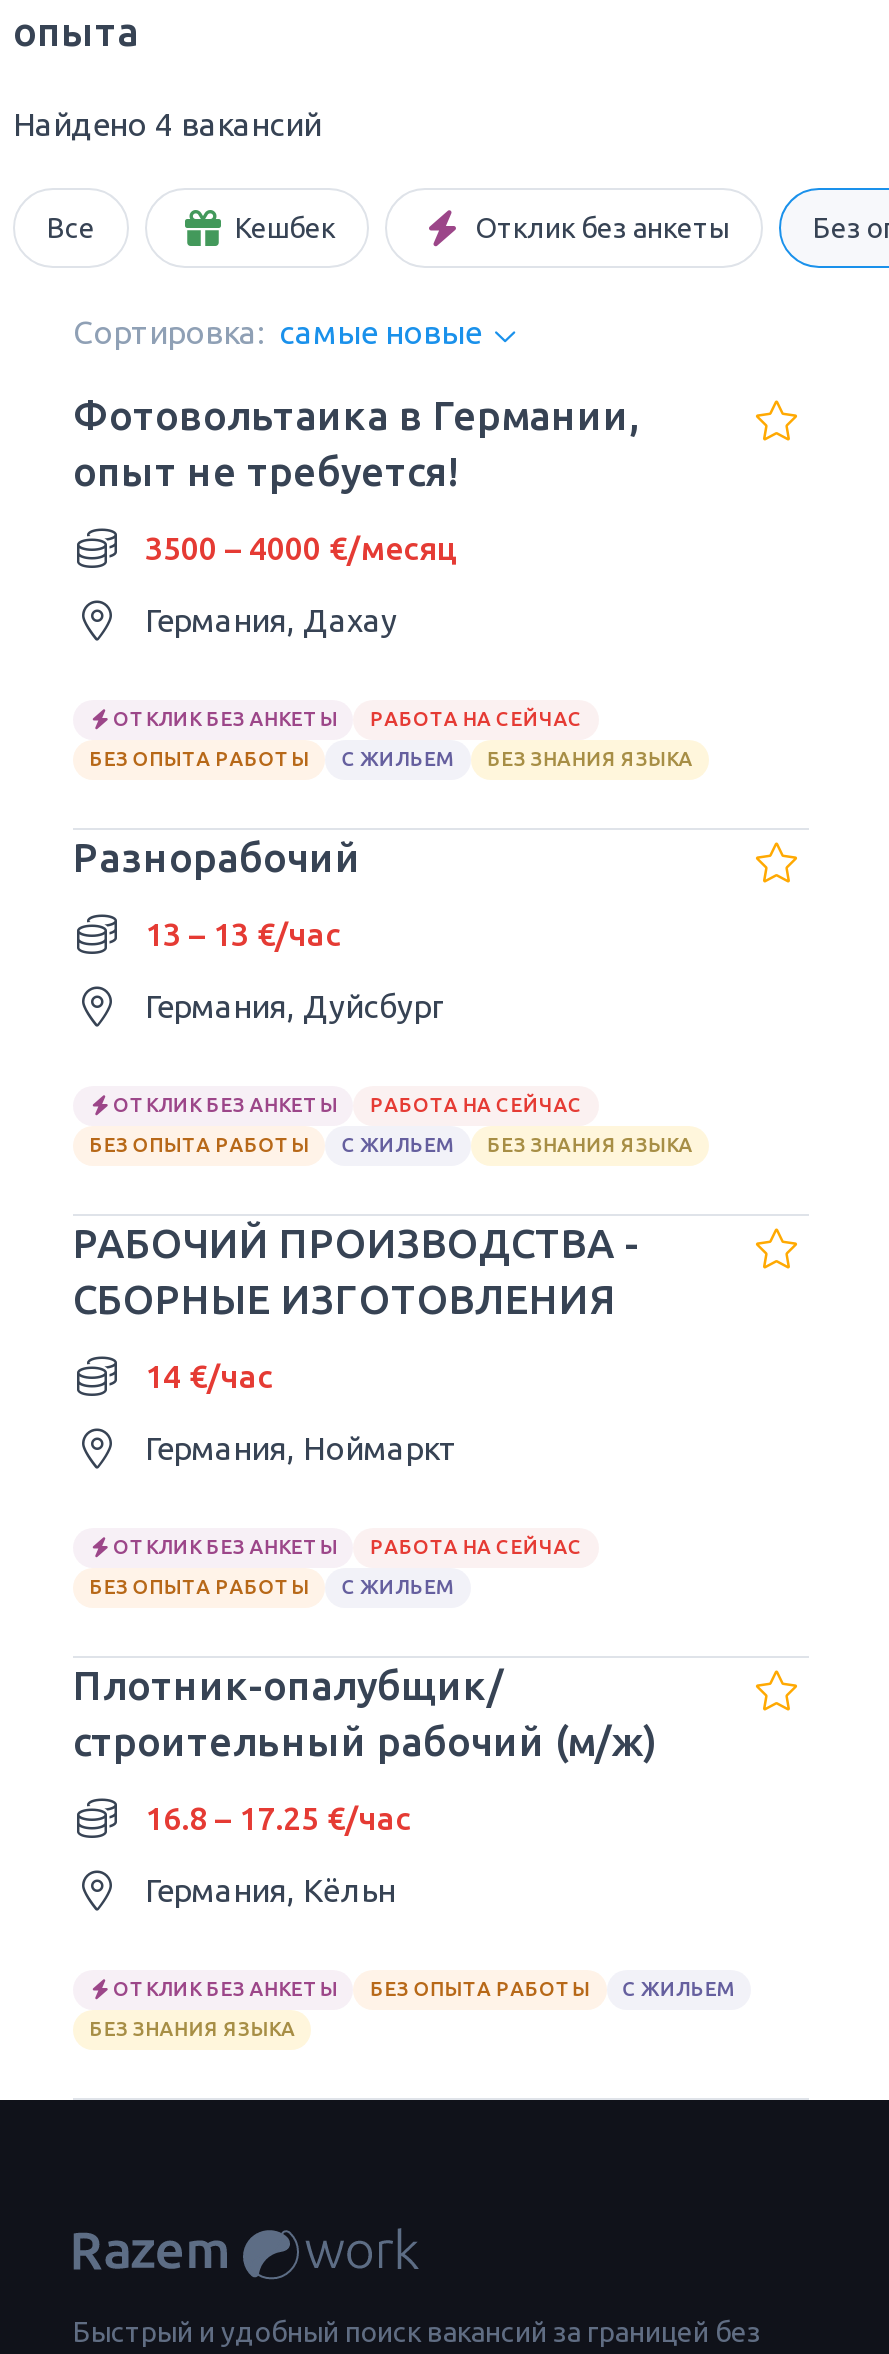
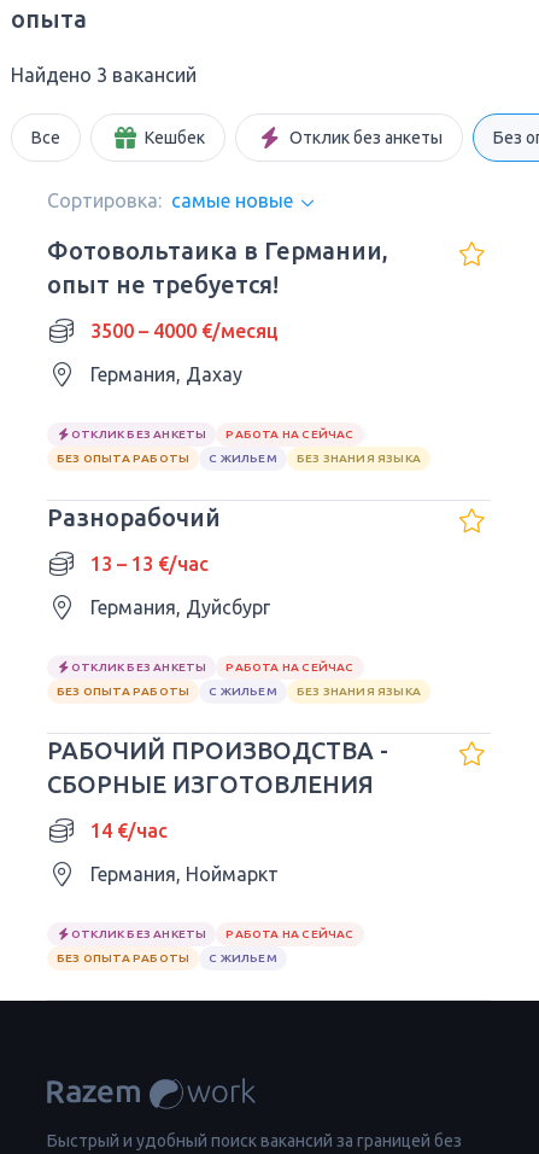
- Найдено 4 вакансий
+ Найдено 3 вакансий

- Плотник-опалубщик/
- строительный рабочий (м/ж)
- 16.8 – 17.25 €/час
- Германия, Кёльн
- ОТКЛИК БЕЗ АНКЕТЫ
- БЕЗ ОПЫТА РАБОТЫ
- С ЖИЛЬЕМ
- БЕЗ ЗНАНИЯ ЯЗЫКА
